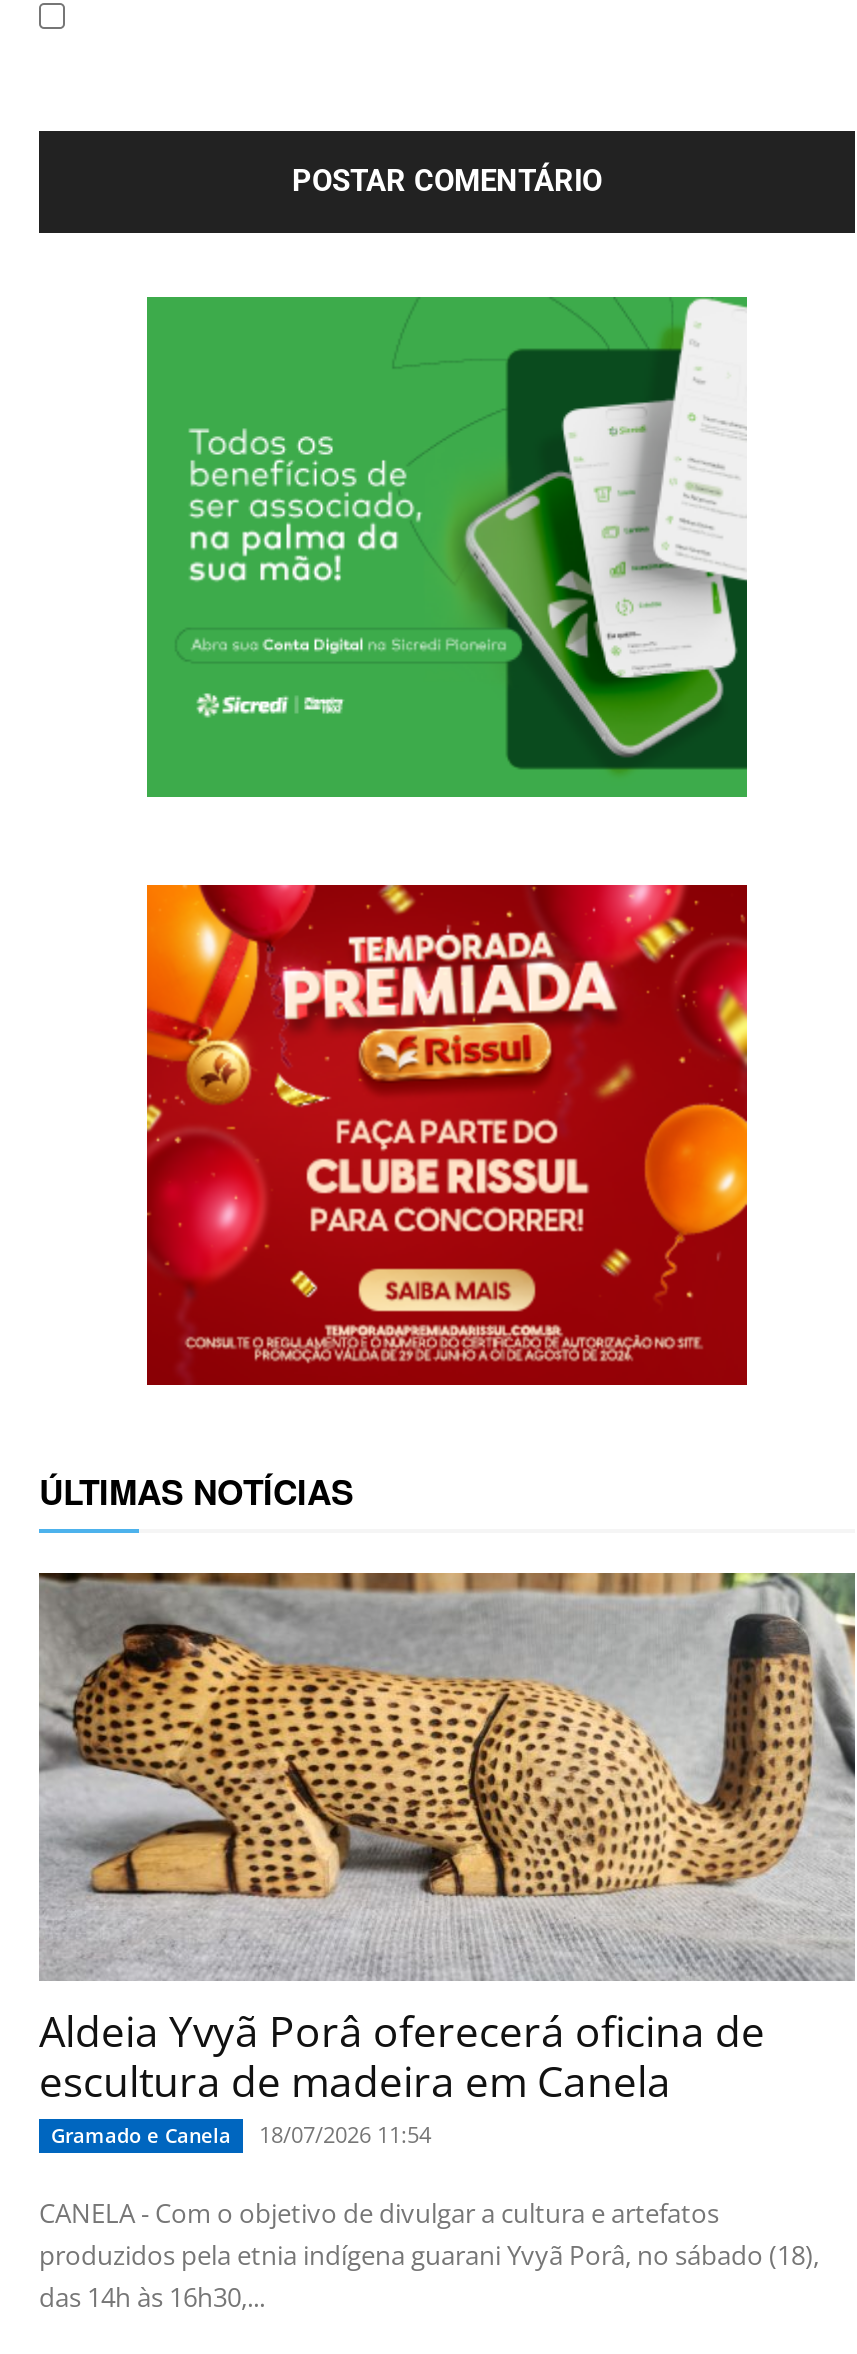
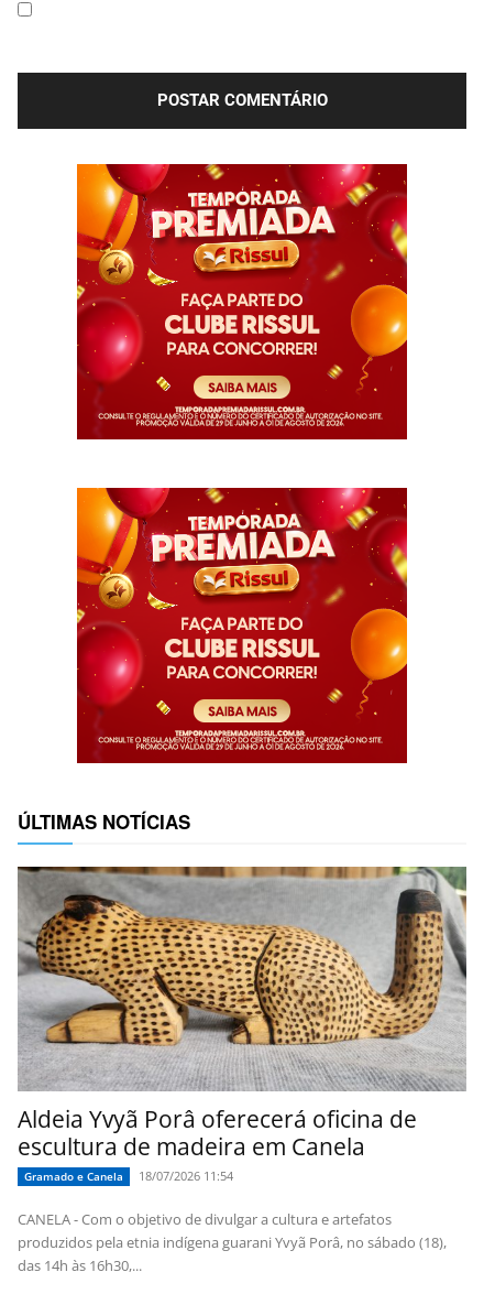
- [image]
+ [image]
